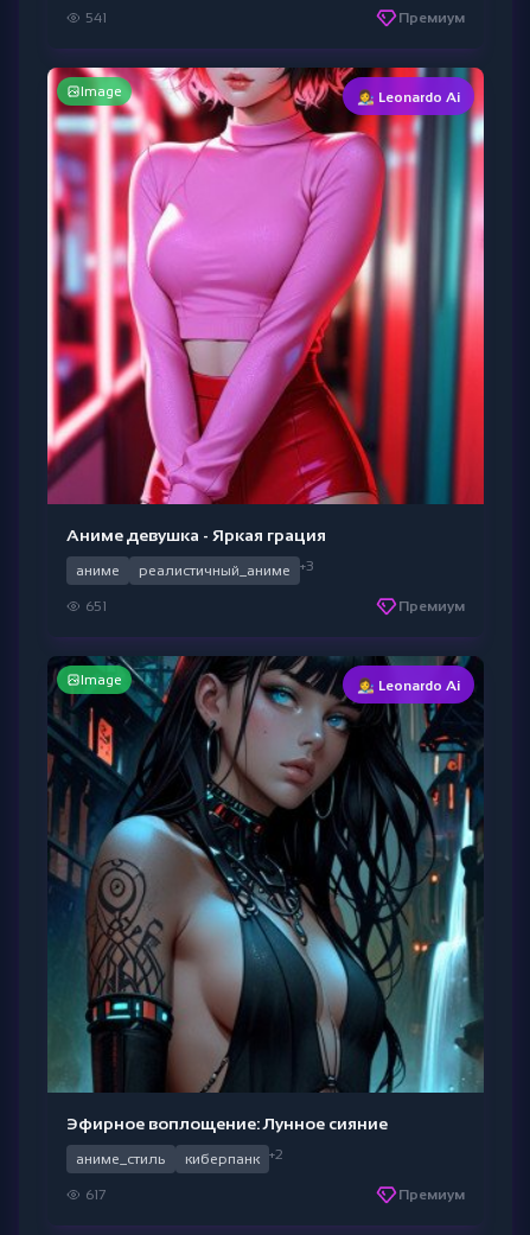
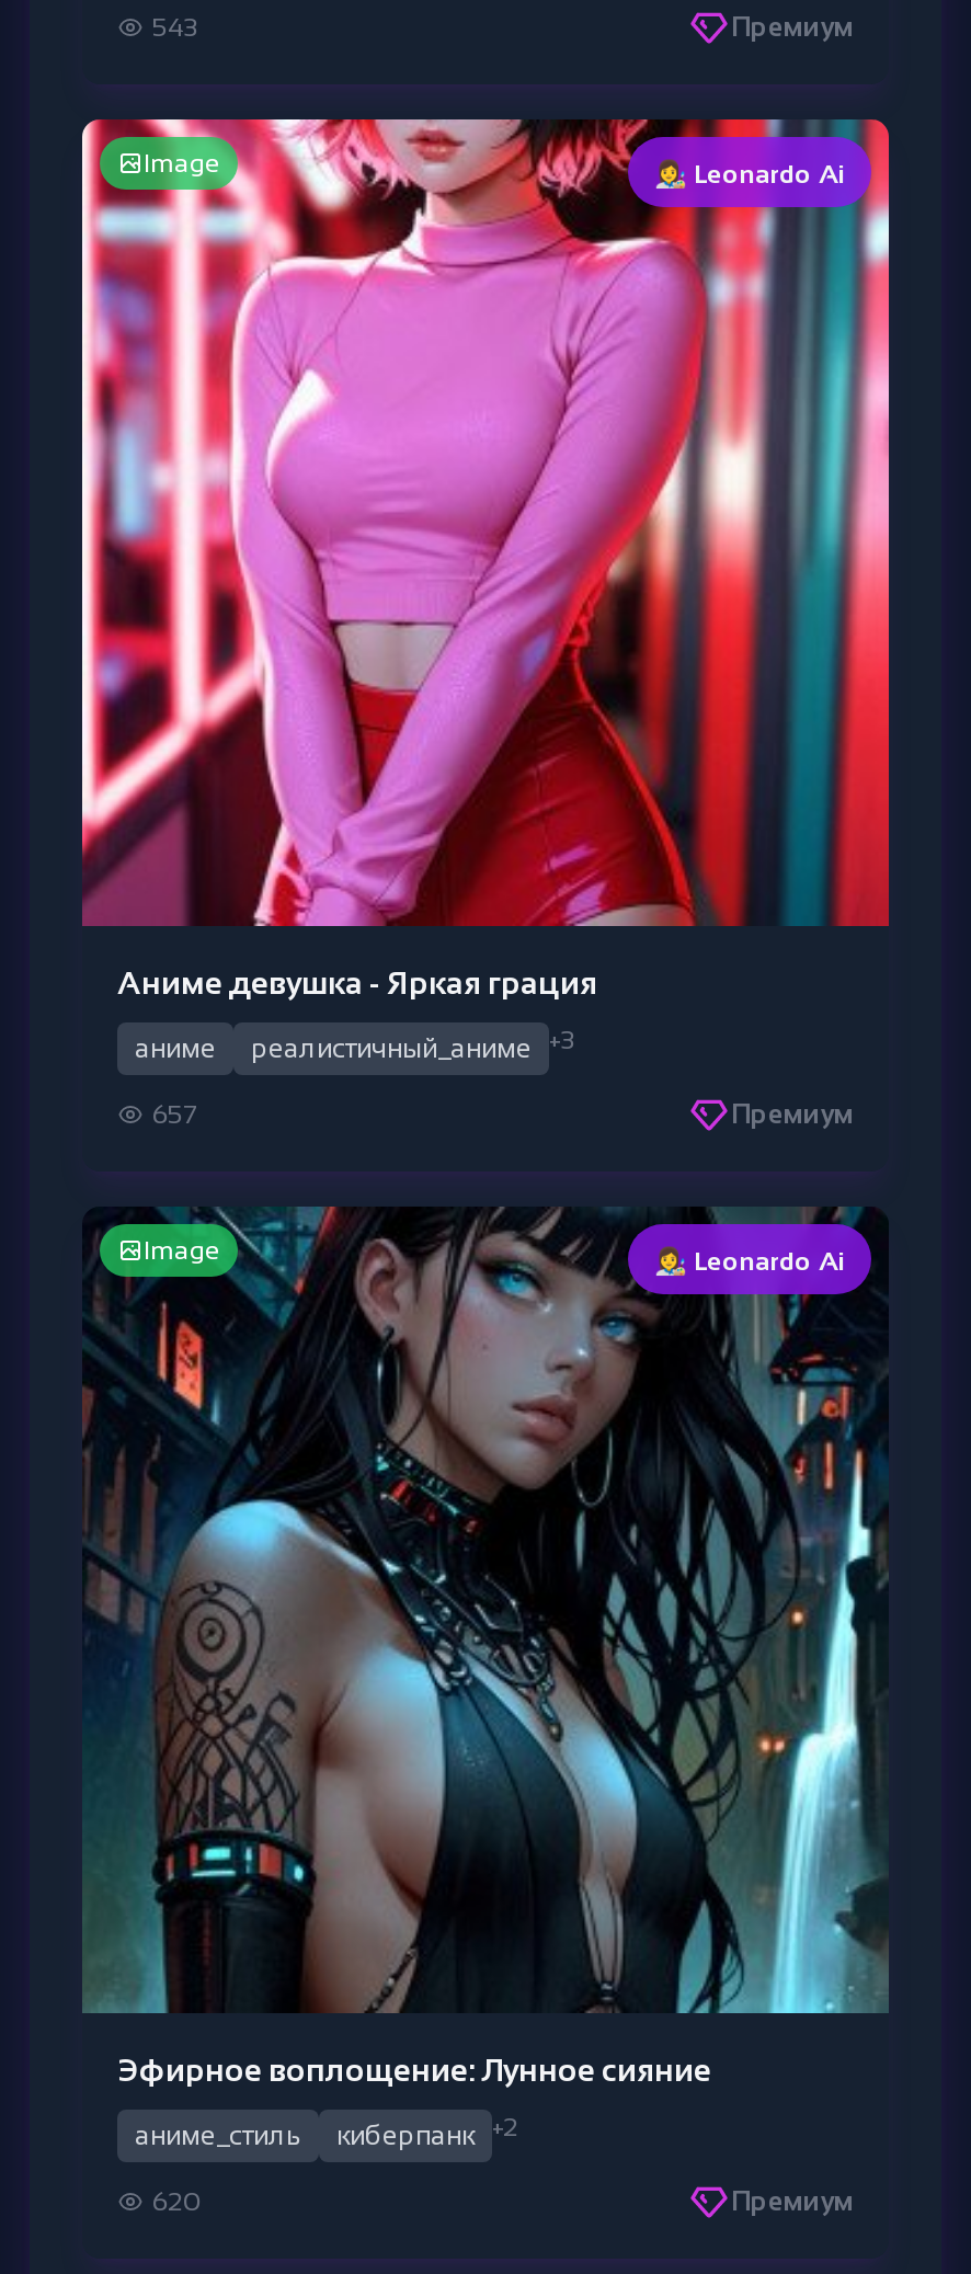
- 541
+ 543

- 651
+ 657

- 617
+ 620
